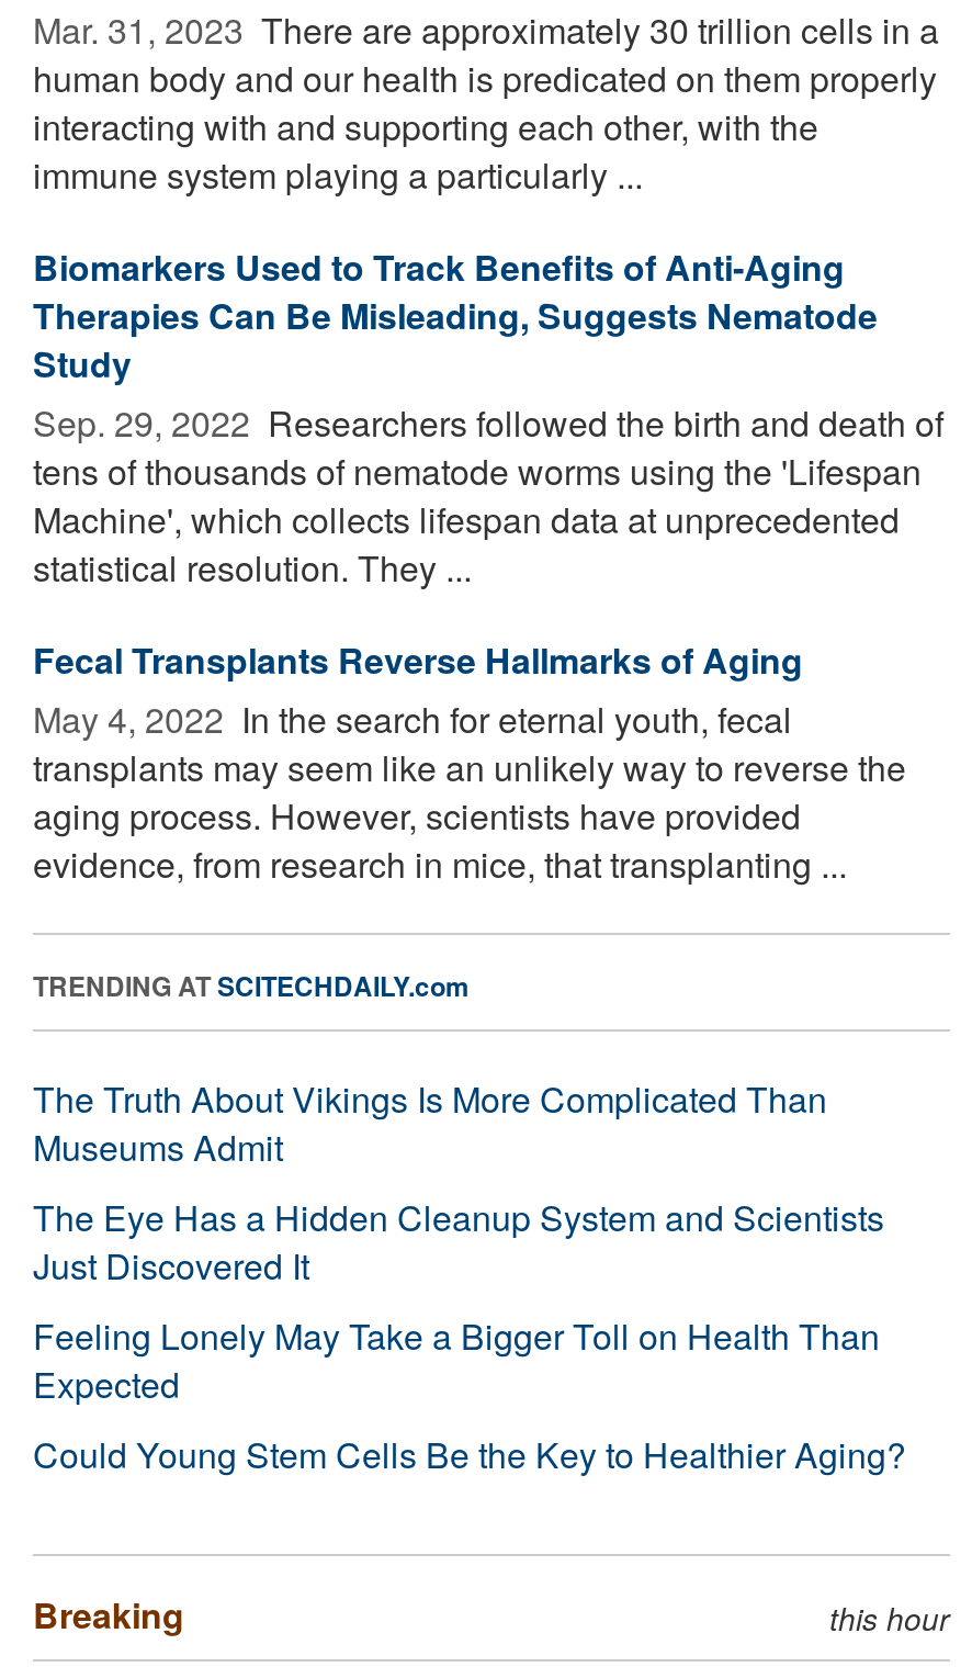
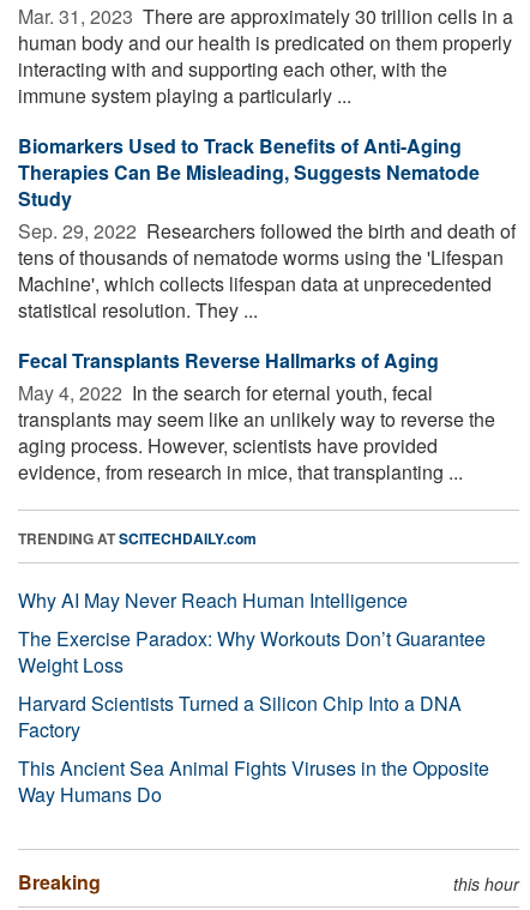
- The Truth About Vikings Is More Complicated Than
- Museums Admit
- The Eye Has a Hidden Cleanup System and Scientists
- Just Discovered It
- Feeling Lonely May Take a Bigger Toll on Health Than
- Expected
- Could Young Stem Cells Be the Key to Healthier Aging?
+ Why AI May Never Reach Human Intelligence
+ The Exercise Paradox: Why Workouts Don’t Guarantee
+ Weight Loss
+ Harvard Scientists Turned a Silicon Chip Into a DNA
+ Factory
+ This Ancient Sea Animal Fights Viruses in the Opposite
+ Way Humans Do
